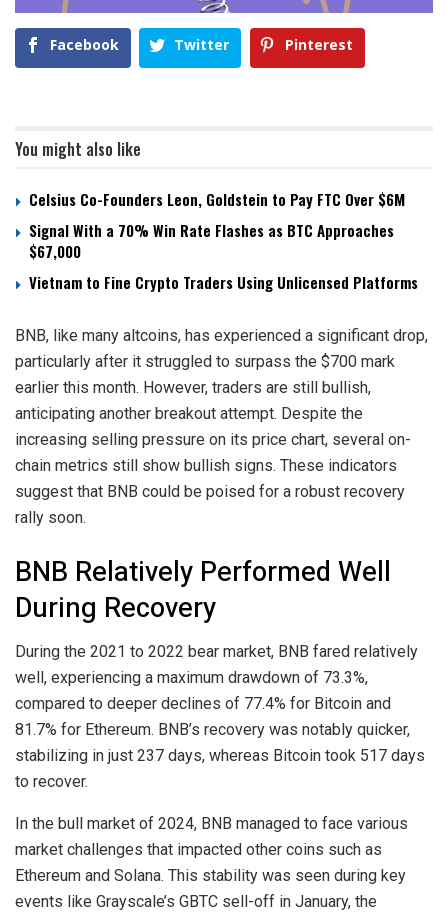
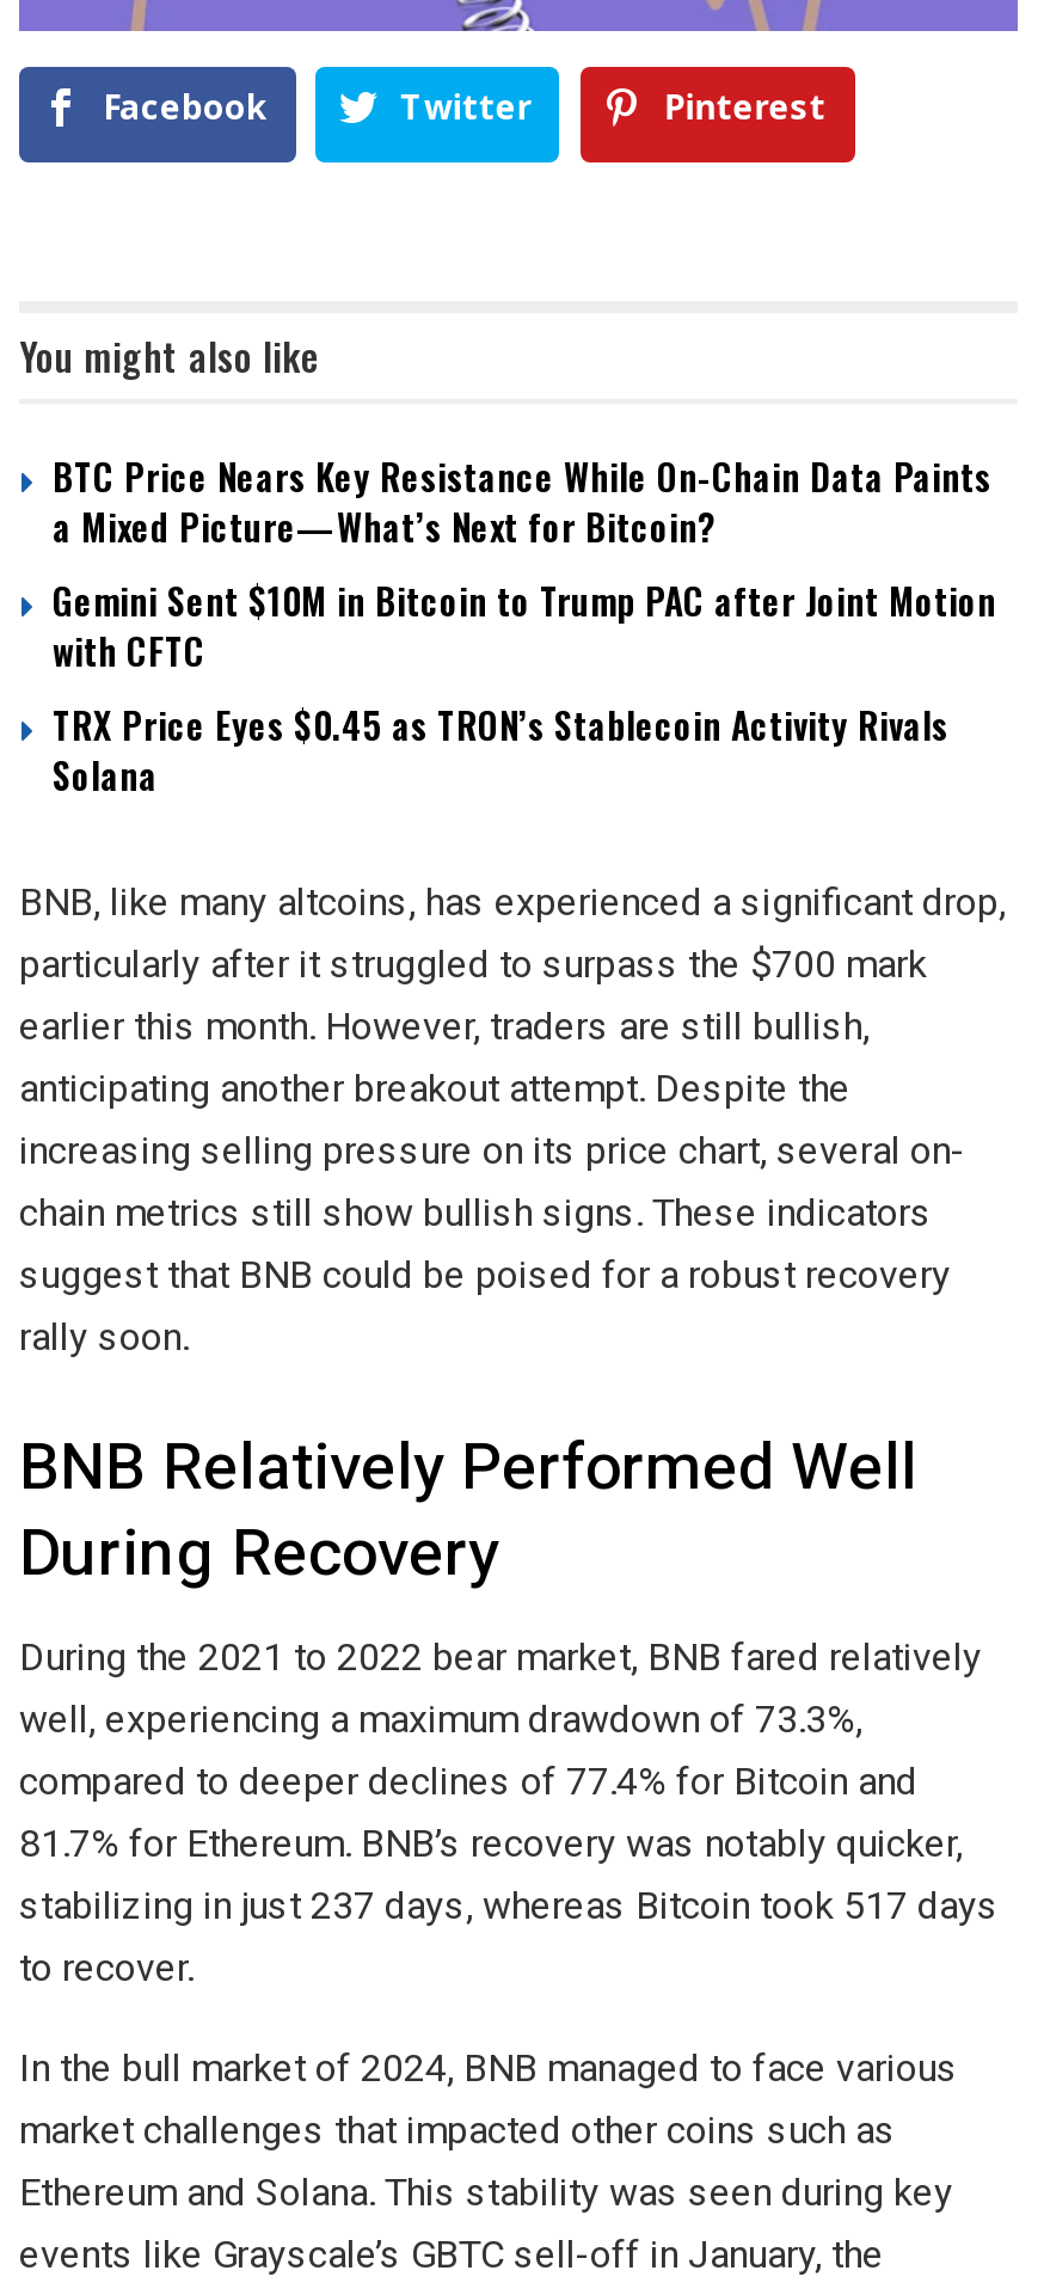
- Celsius Co-Founders Leon, Goldstein to Pay FTC Over $6M
- Signal With a 70% Win Rate Flashes as BTC Approaches
- $67,000
- Vietnam to Fine Crypto Traders Using Unlicensed Platforms
+ BTC Price Nears Key Resistance While On-Chain Data Paints
+ a Mixed Picture—What’s Next for Bitcoin?
+ Gemini Sent $10M in Bitcoin to Trump PAC after Joint Motion
+ with CFTC
+ TRX Price Eyes $0.45 as TRON’s Stablecoin Activity Rivals
+ Solana
